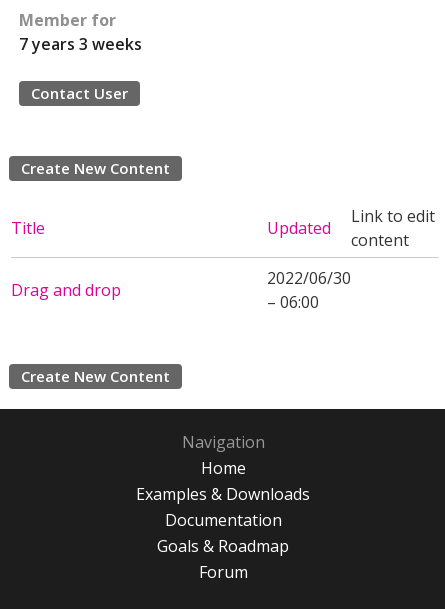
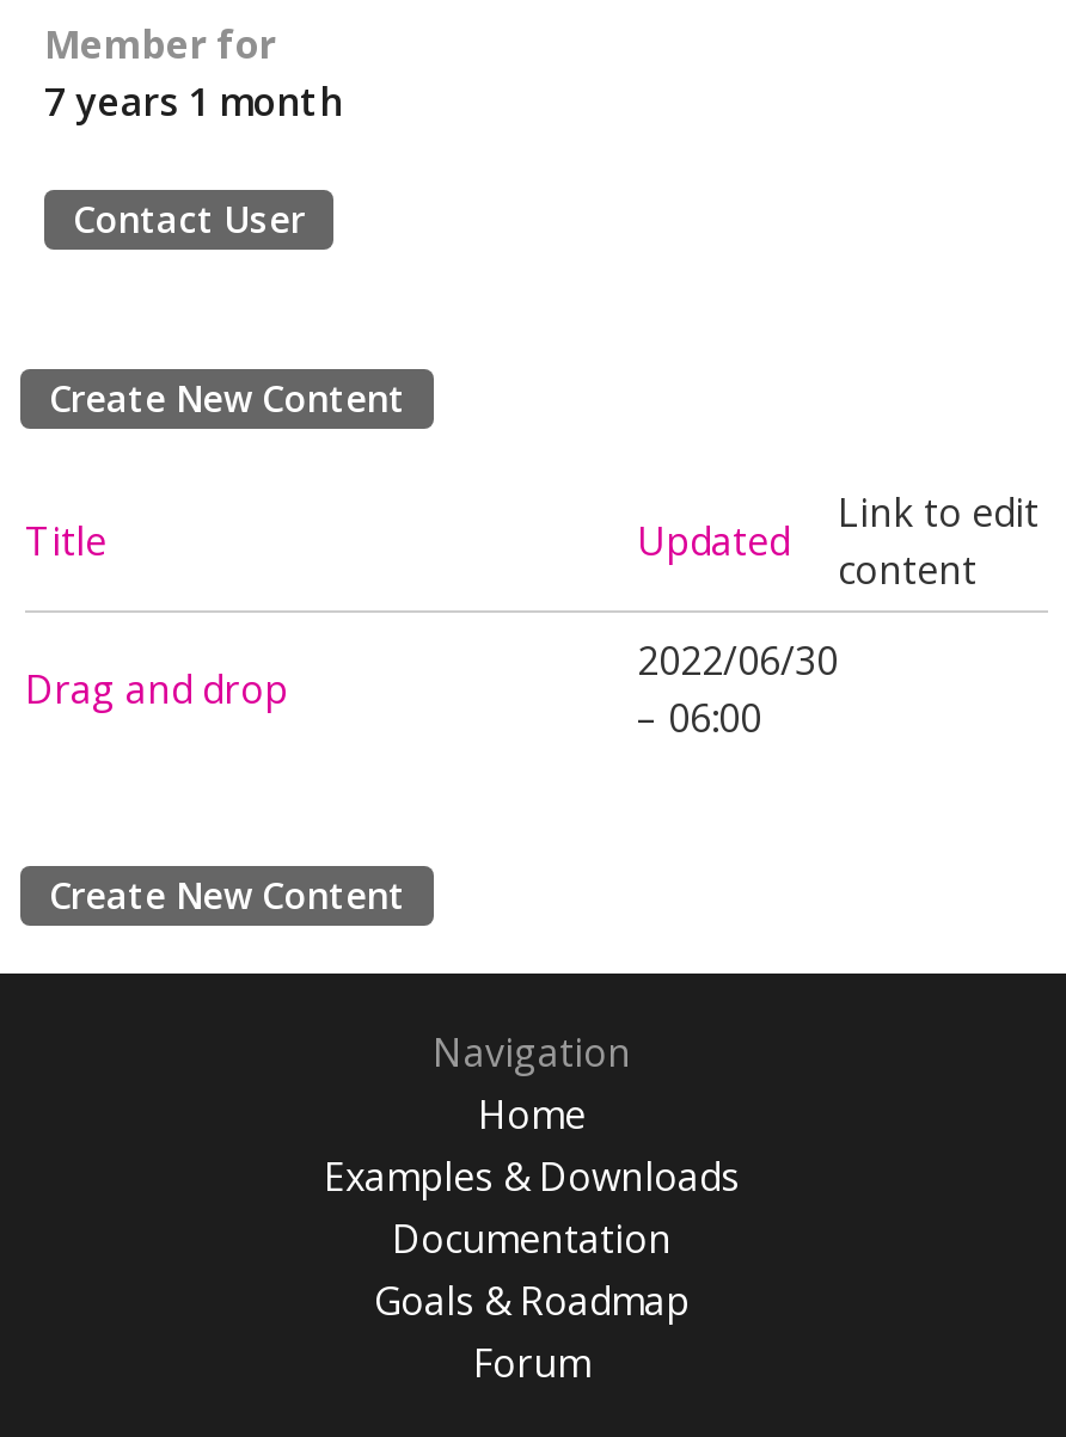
- 7 years 3 weeks
+ 7 years 1 month
